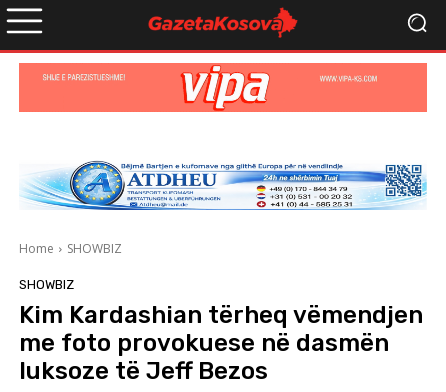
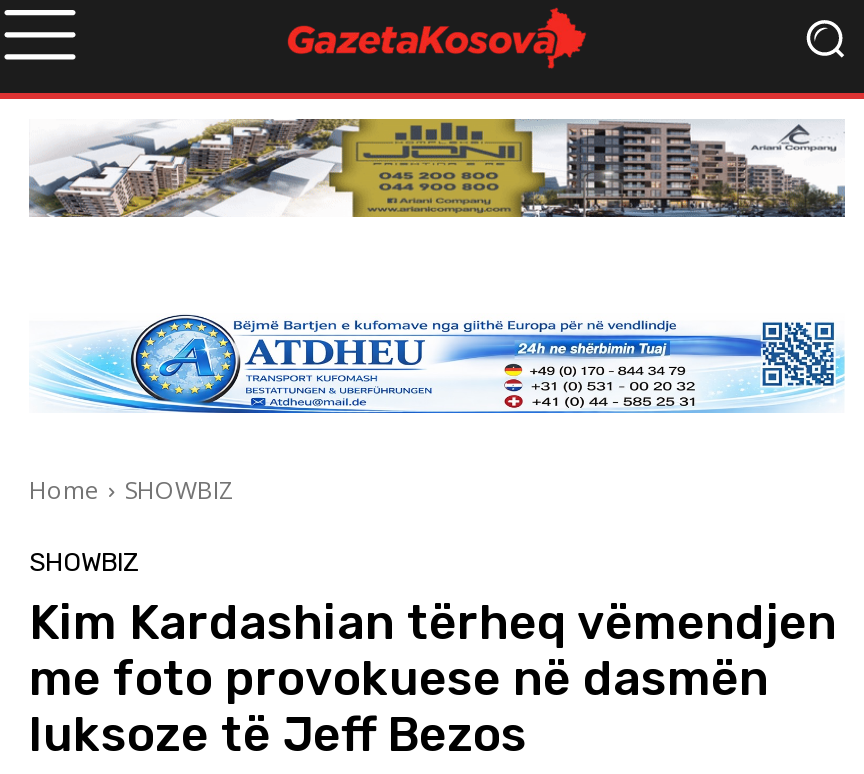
- [image]
+ [image]
